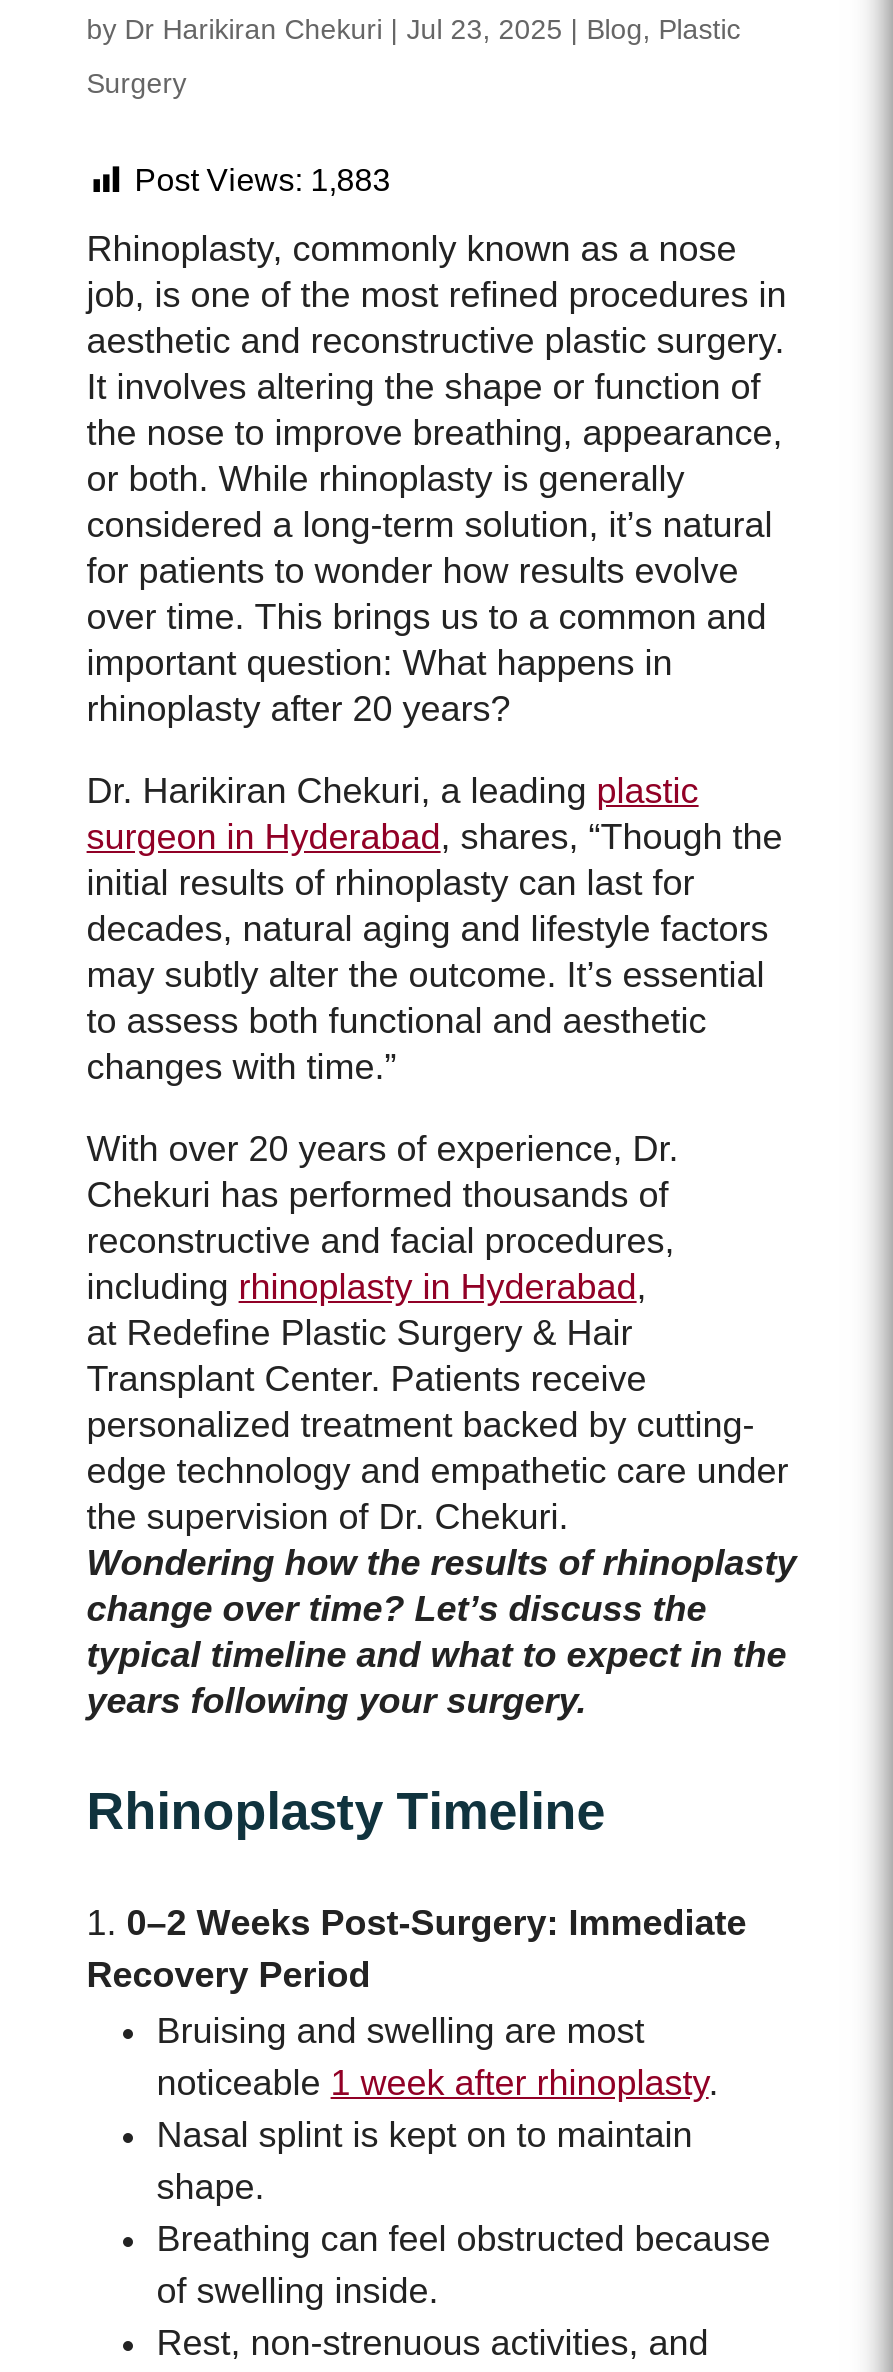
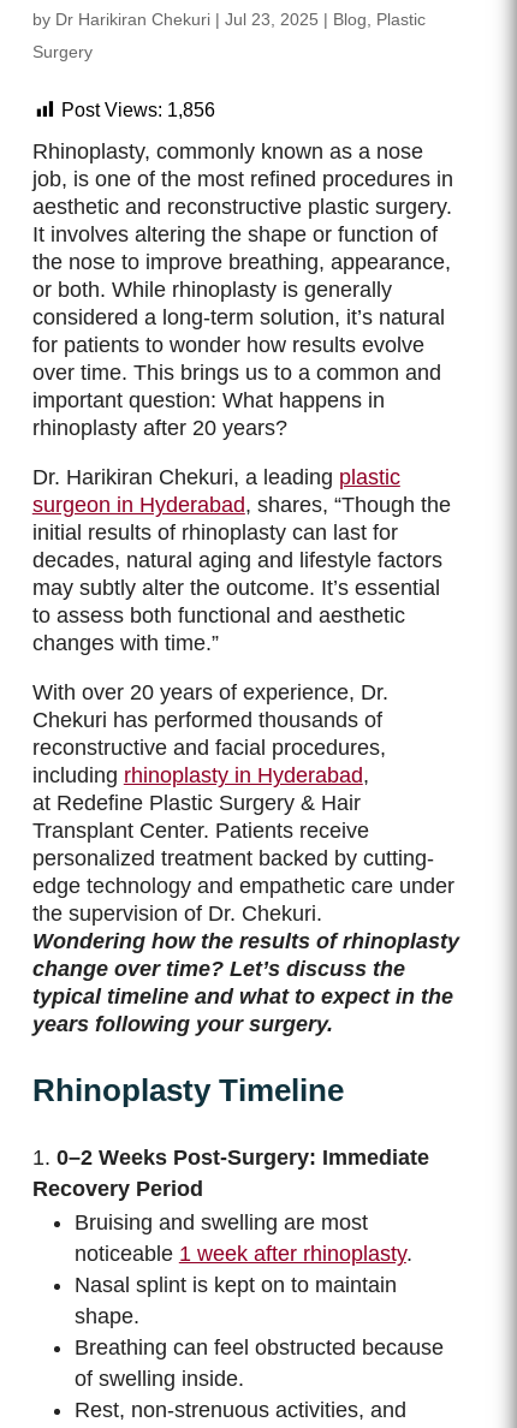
- Post Views: 1,883
+ Post Views: 1,856
